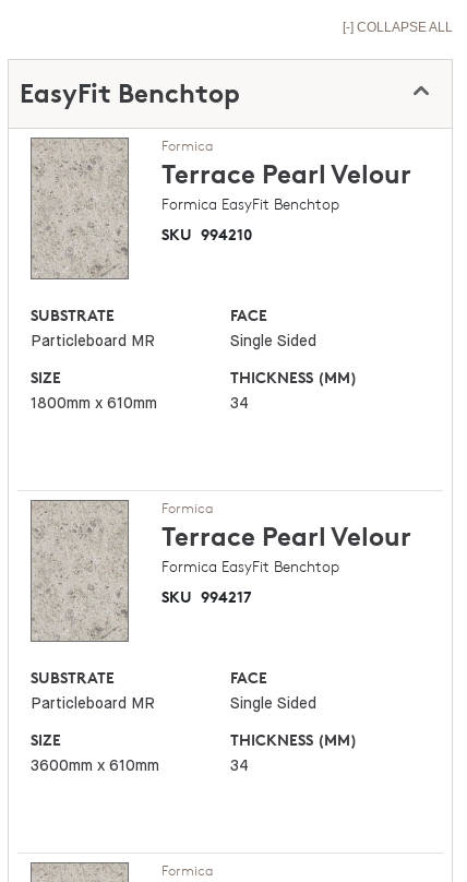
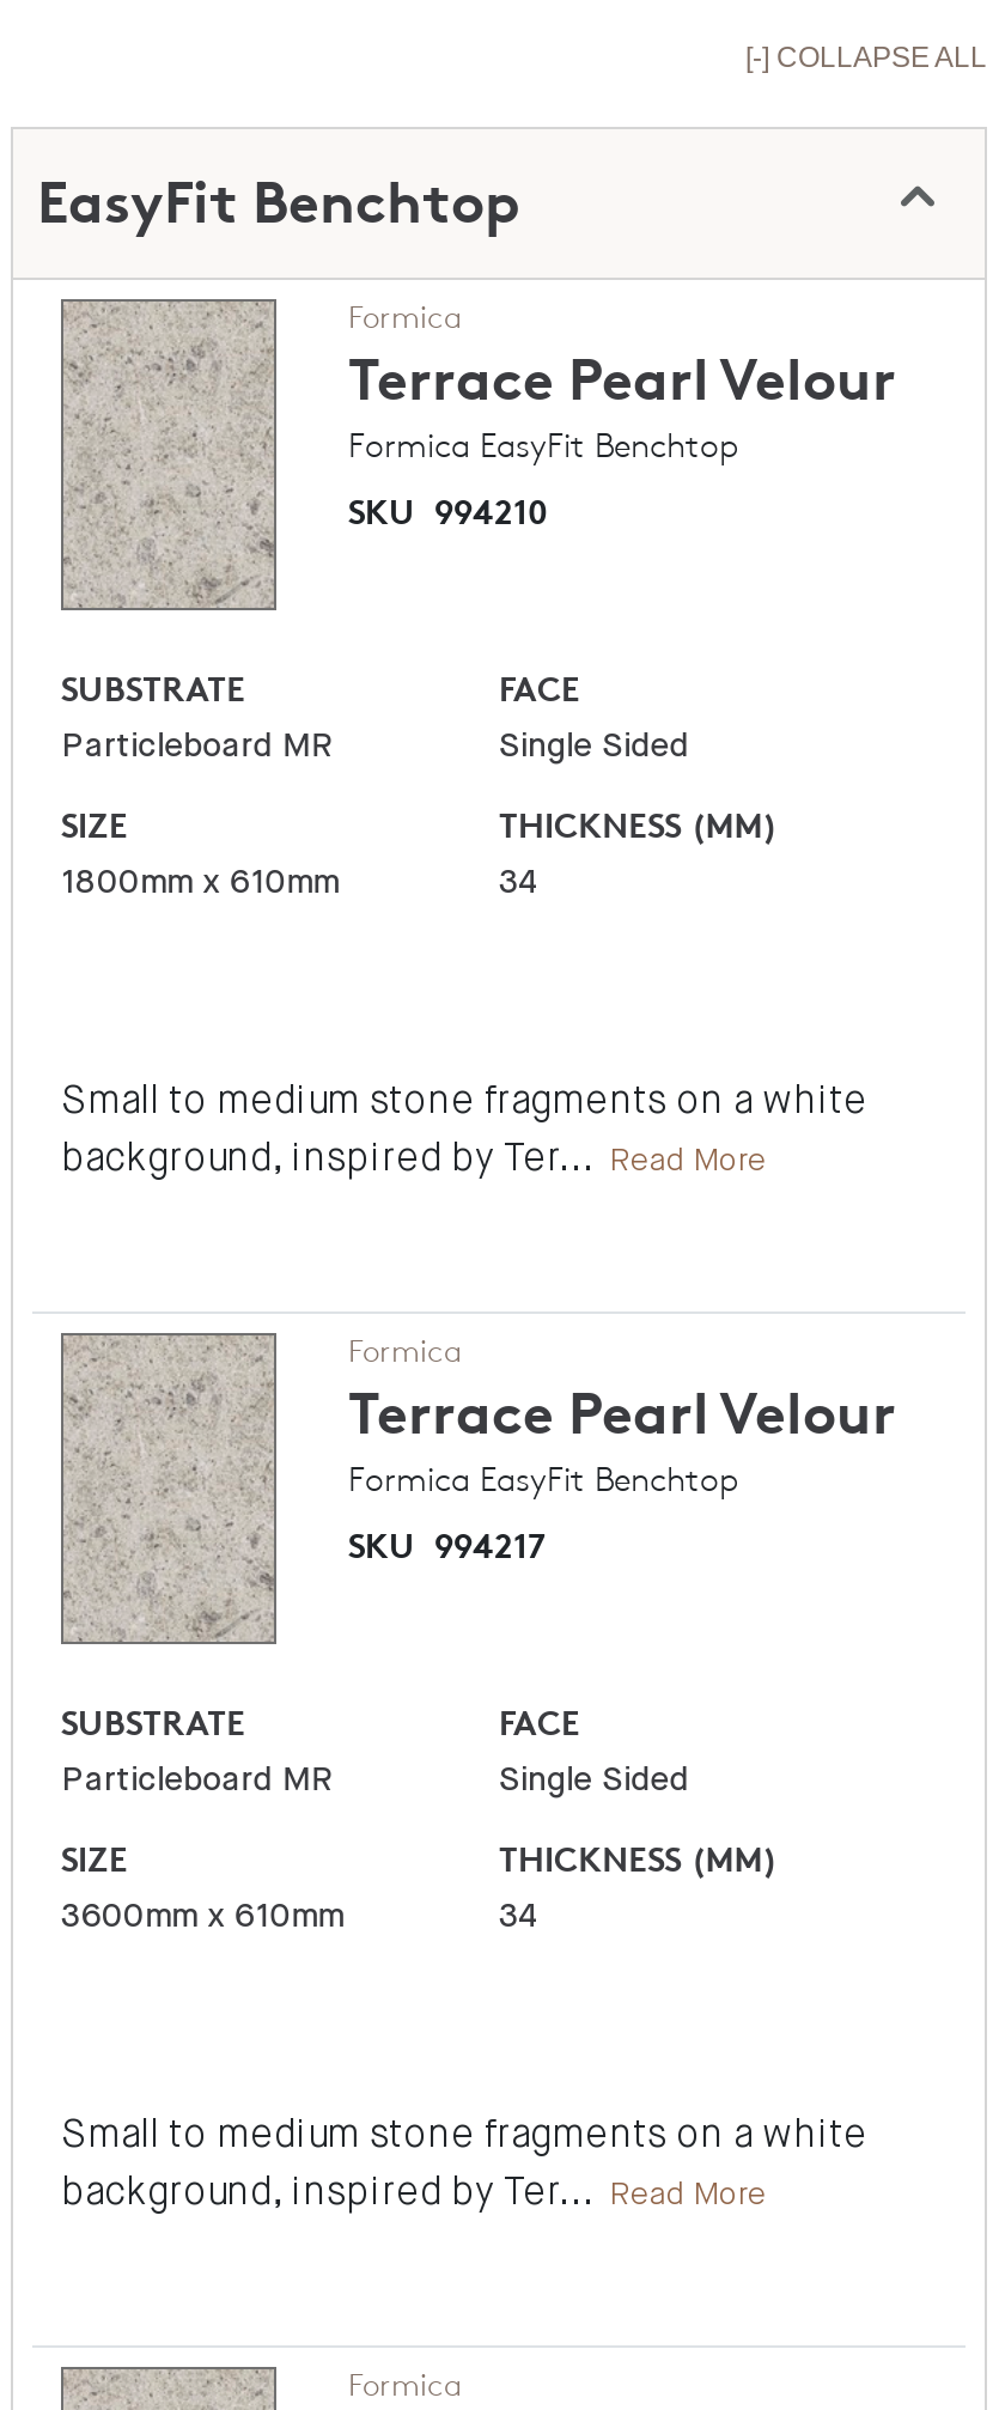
+ Small to medium stone fragments on a white
+ background, inspired by Ter... Read More

+ Small to medium stone fragments on a white
+ background, inspired by Ter... Read More
